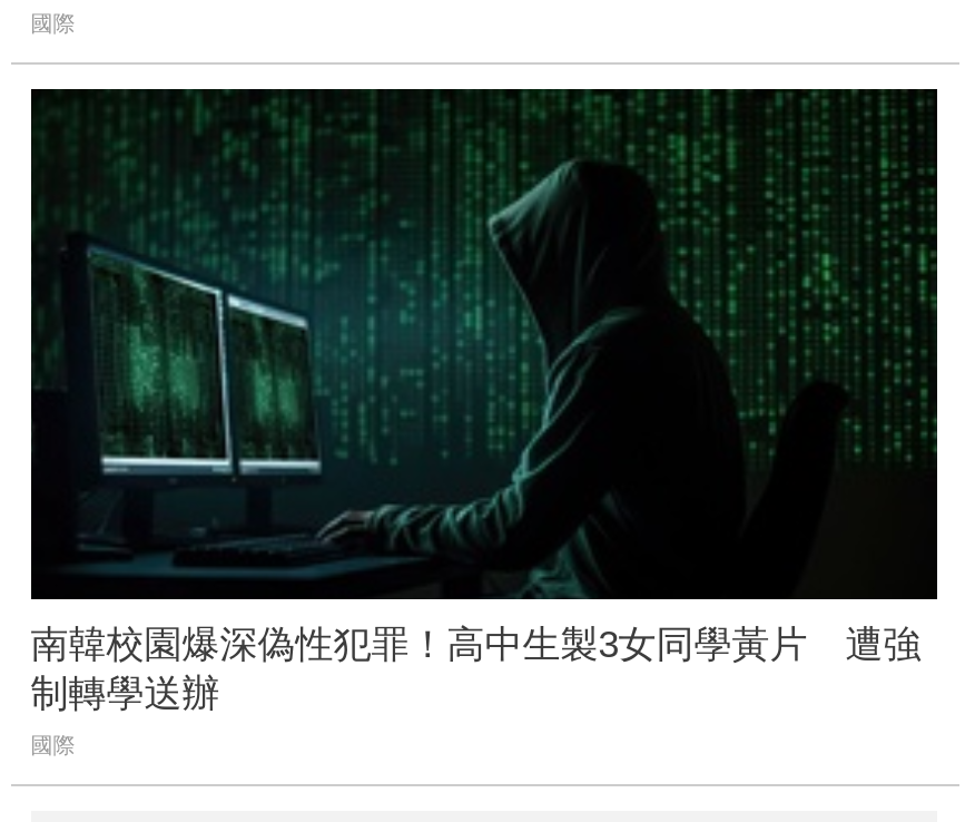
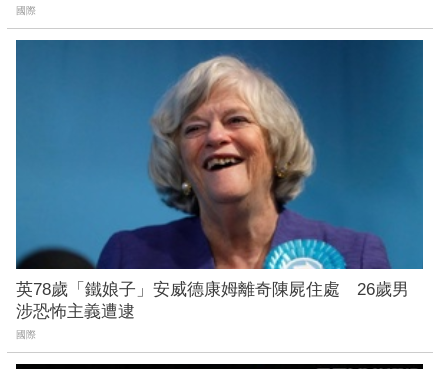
- [image]
- 南韓校園爆深偽性犯罪！高中生製3女同學黃片 遭強
- 制轉學送辦
+ [image]
+ 英78歲「鐵娘子」安威德康姆離奇陳屍住處 26歲男
+ 涉恐怖主義遭逮
